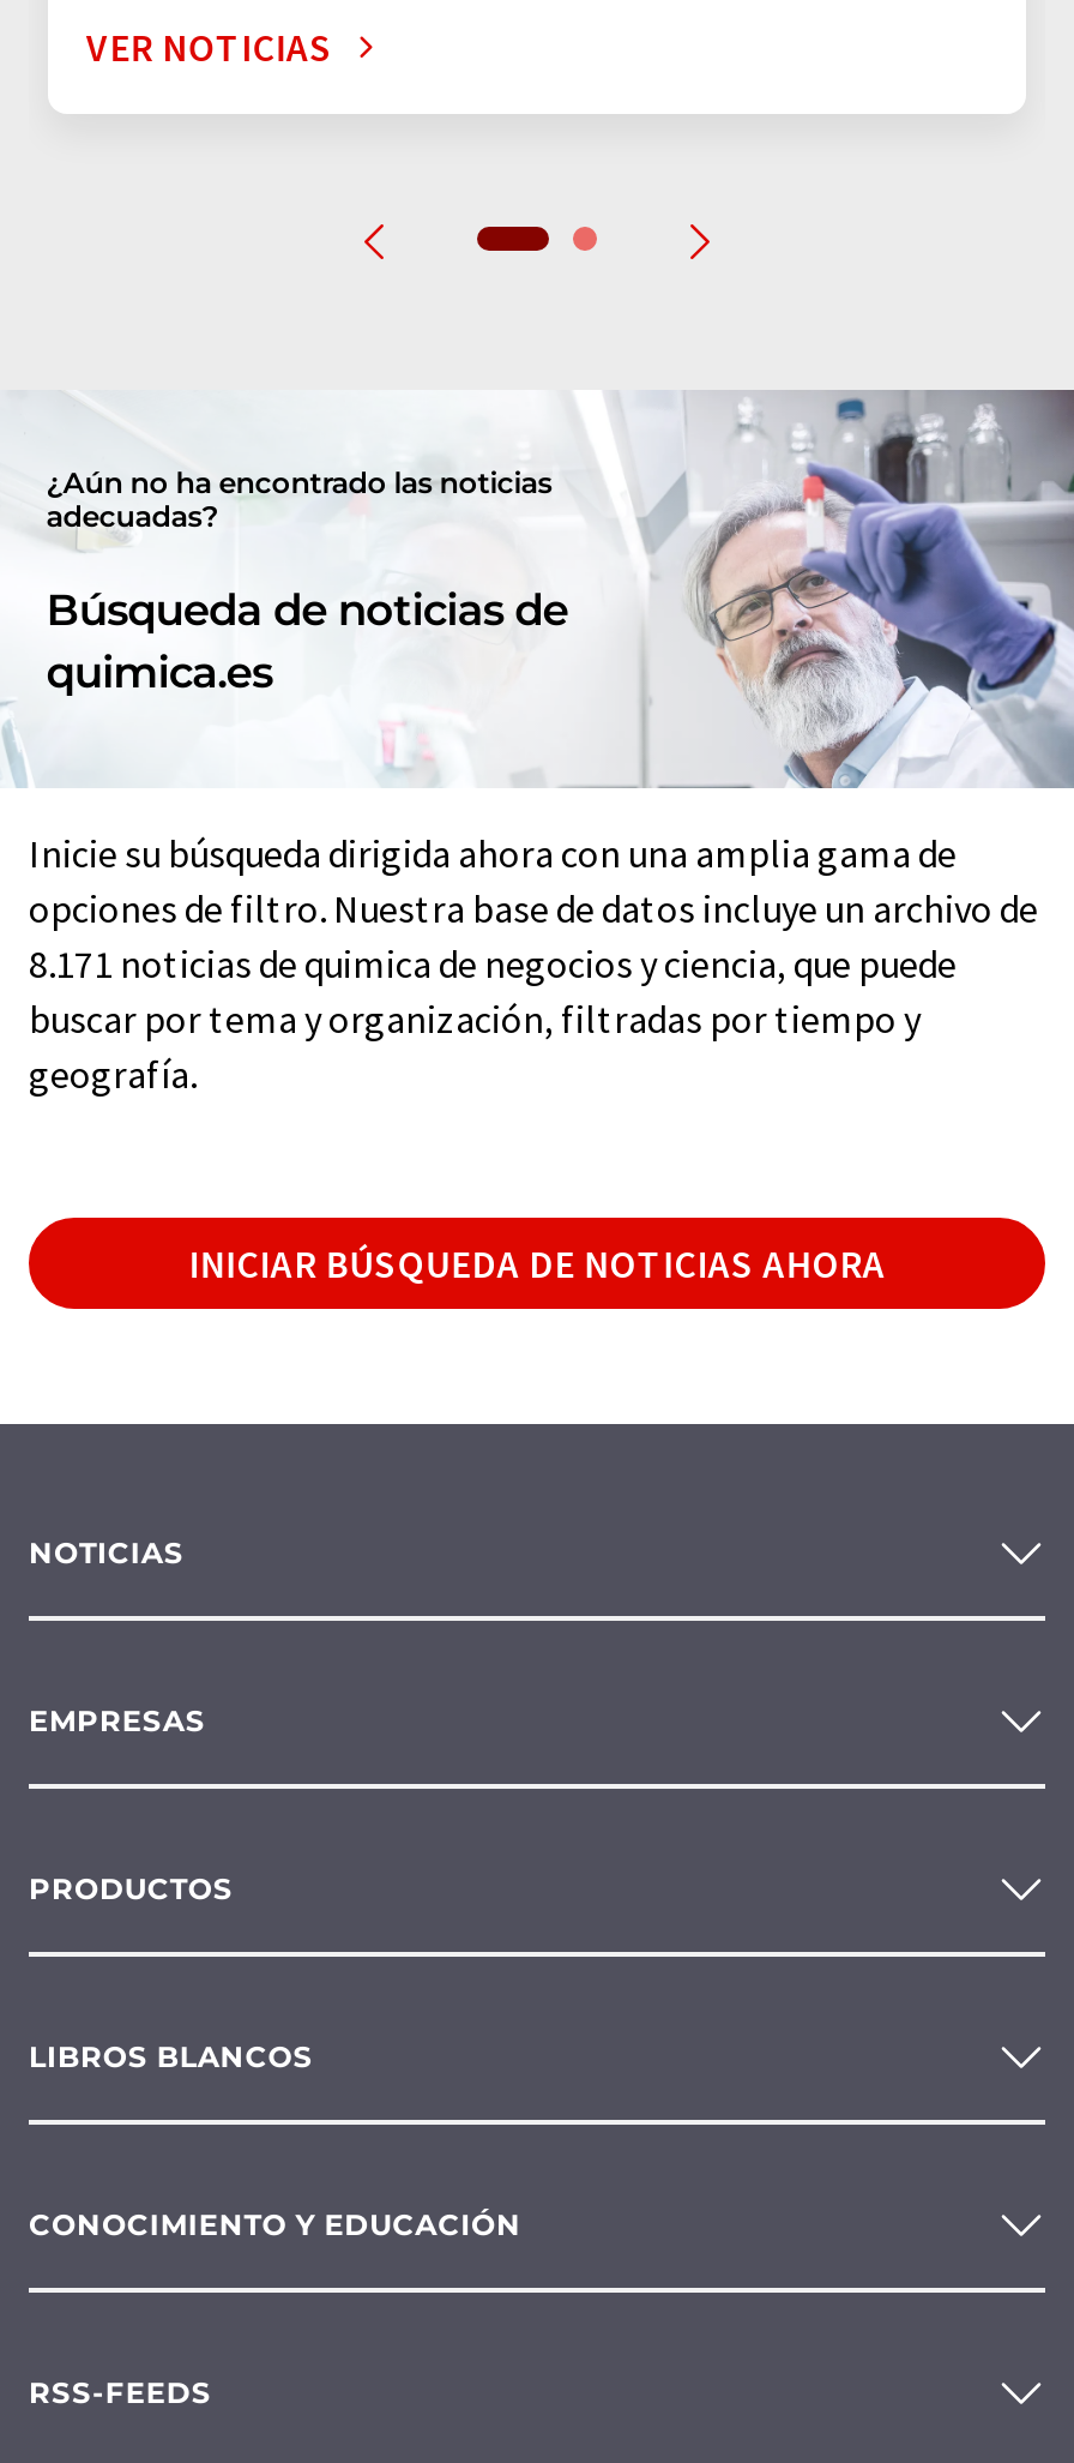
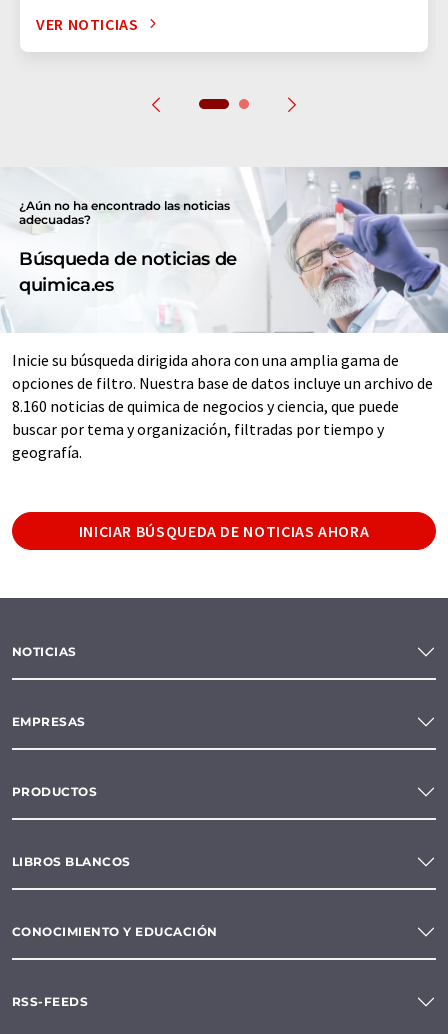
- 8.171 noticias de quimica de negocios y ciencia, que puede
+ 8.160 noticias de quimica de negocios y ciencia, que puede
